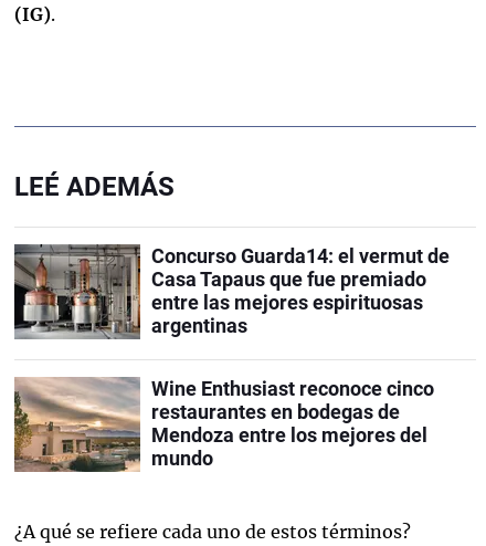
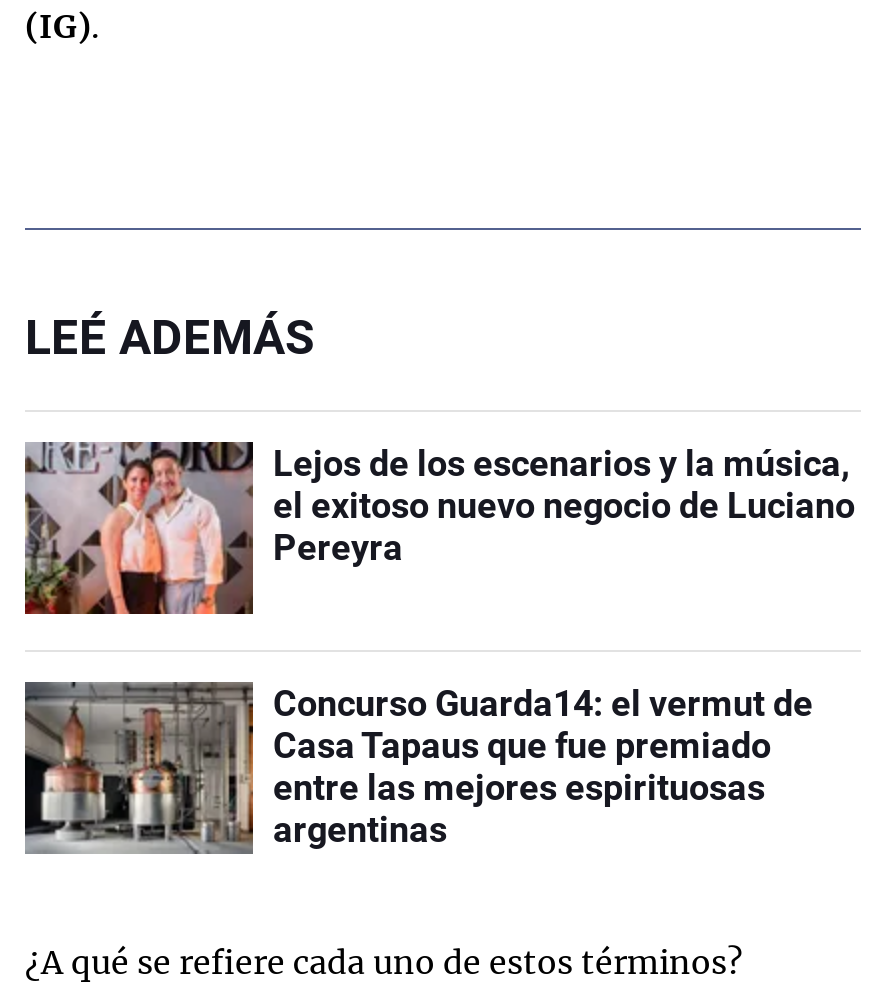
+ [image]
+ Lejos de los escenarios y la música,
+ el exitoso nuevo negocio de Luciano
+ Pereyra

moved down: [image] | Concurso Guarda14: el vermut de | Casa Tapaus que fue premiado | entre las mejores espirituosas | argentinas

- [image]
- Wine Enthusiast reconoce cinco
- restaurantes en bodegas de
- Mendoza entre los mejores del
- mundo
